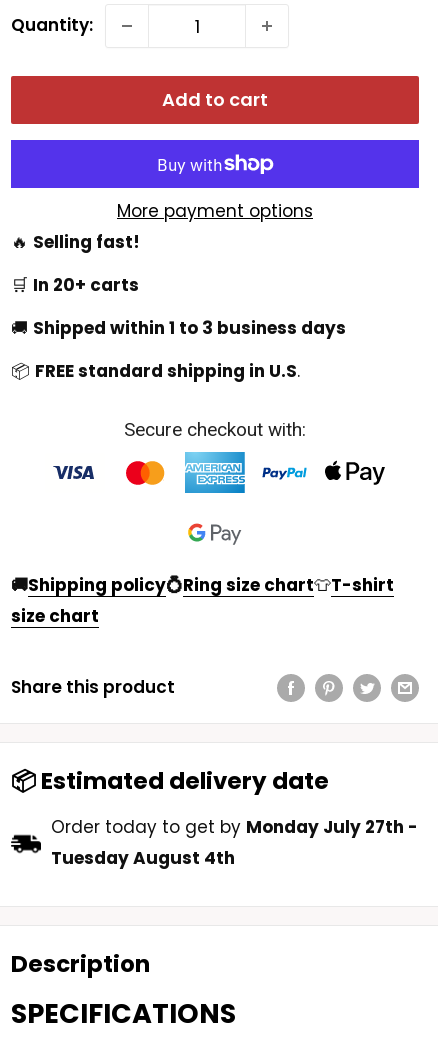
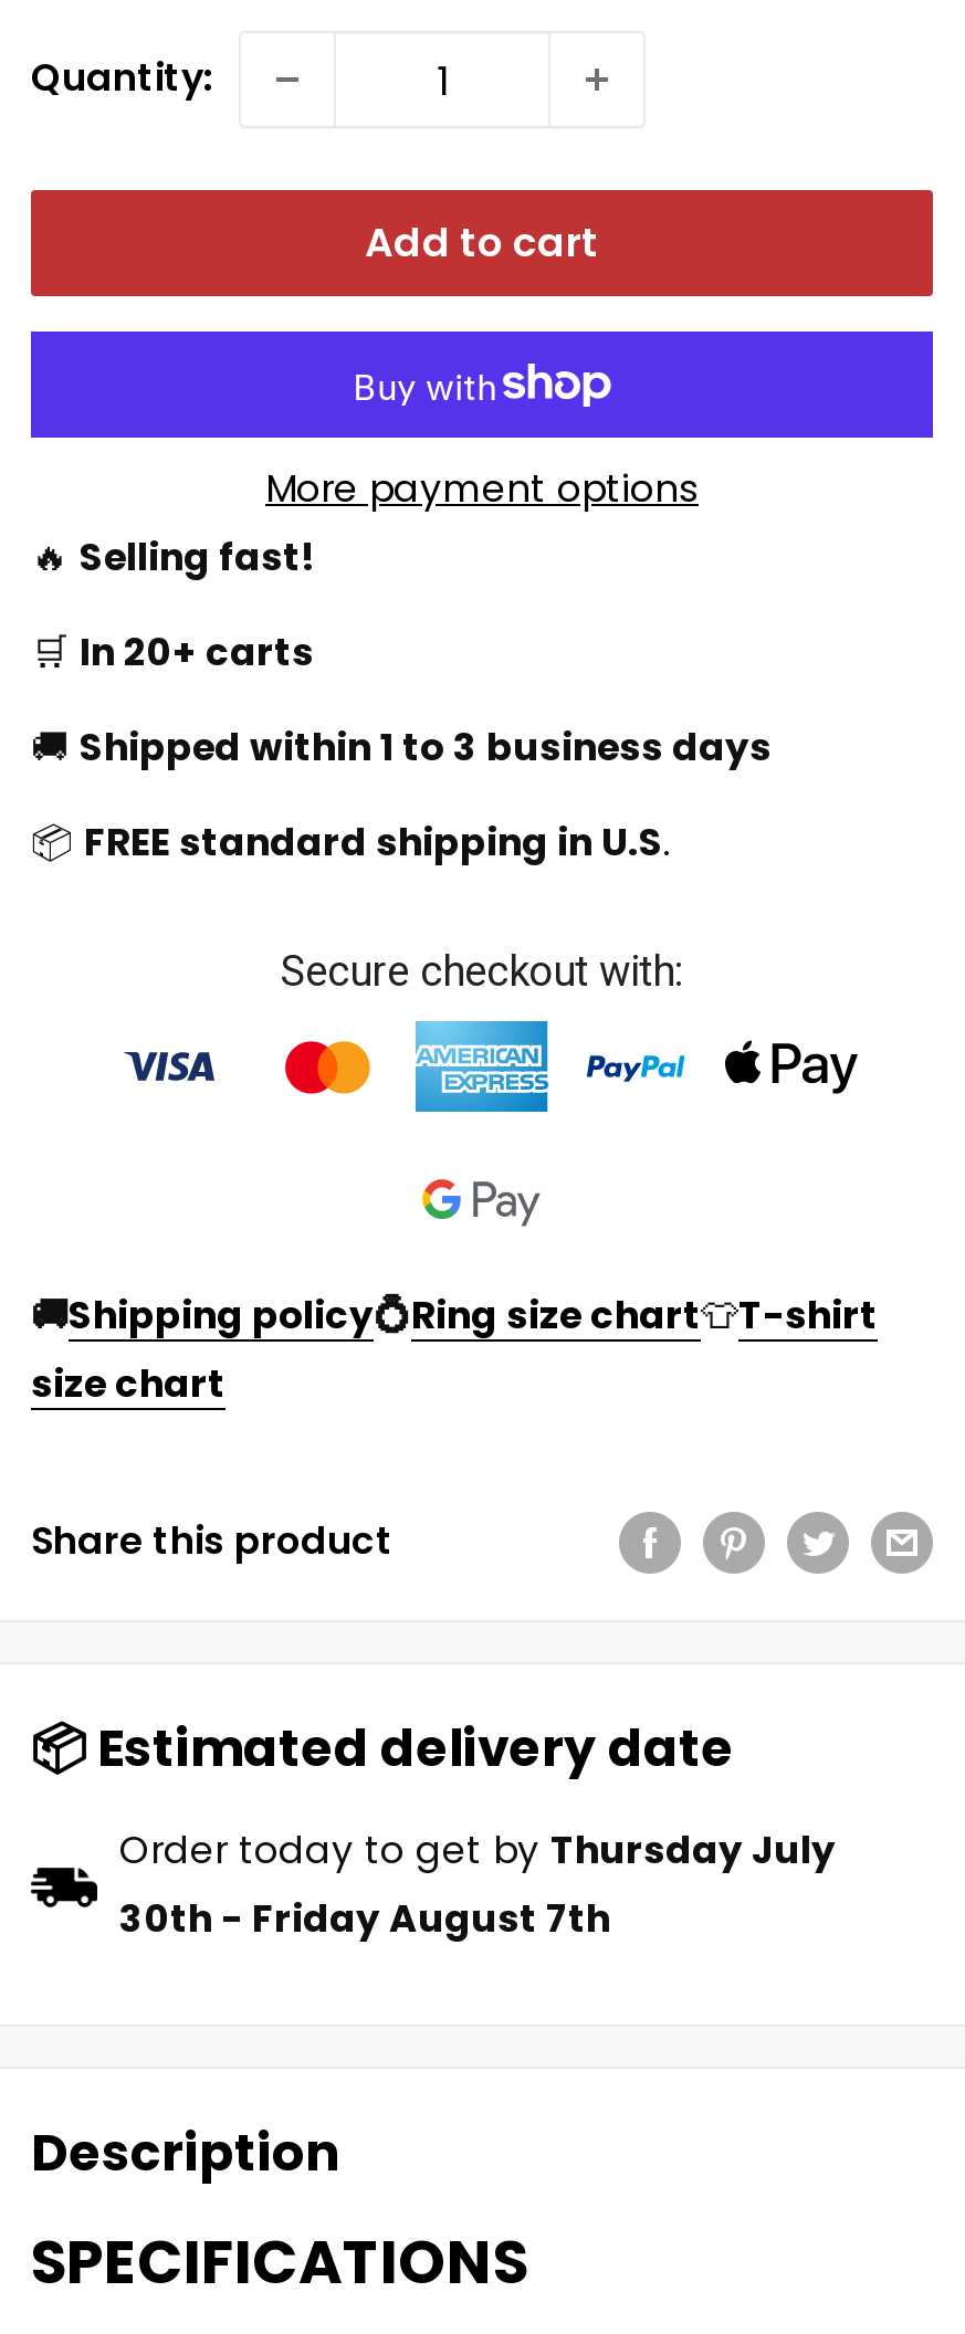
- Order today to get by Monday July 27th -
- Tuesday August 4th
+ Order today to get by Thursday July
+ 30th - Friday August 7th
